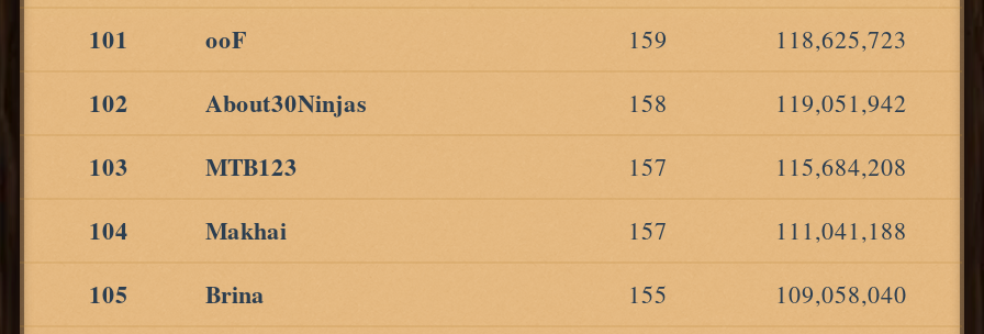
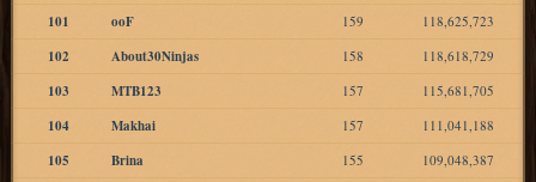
- 119,051,942
+ 118,618,729

- 115,684,208
+ 115,681,705

- 109,058,040
+ 109,048,387
